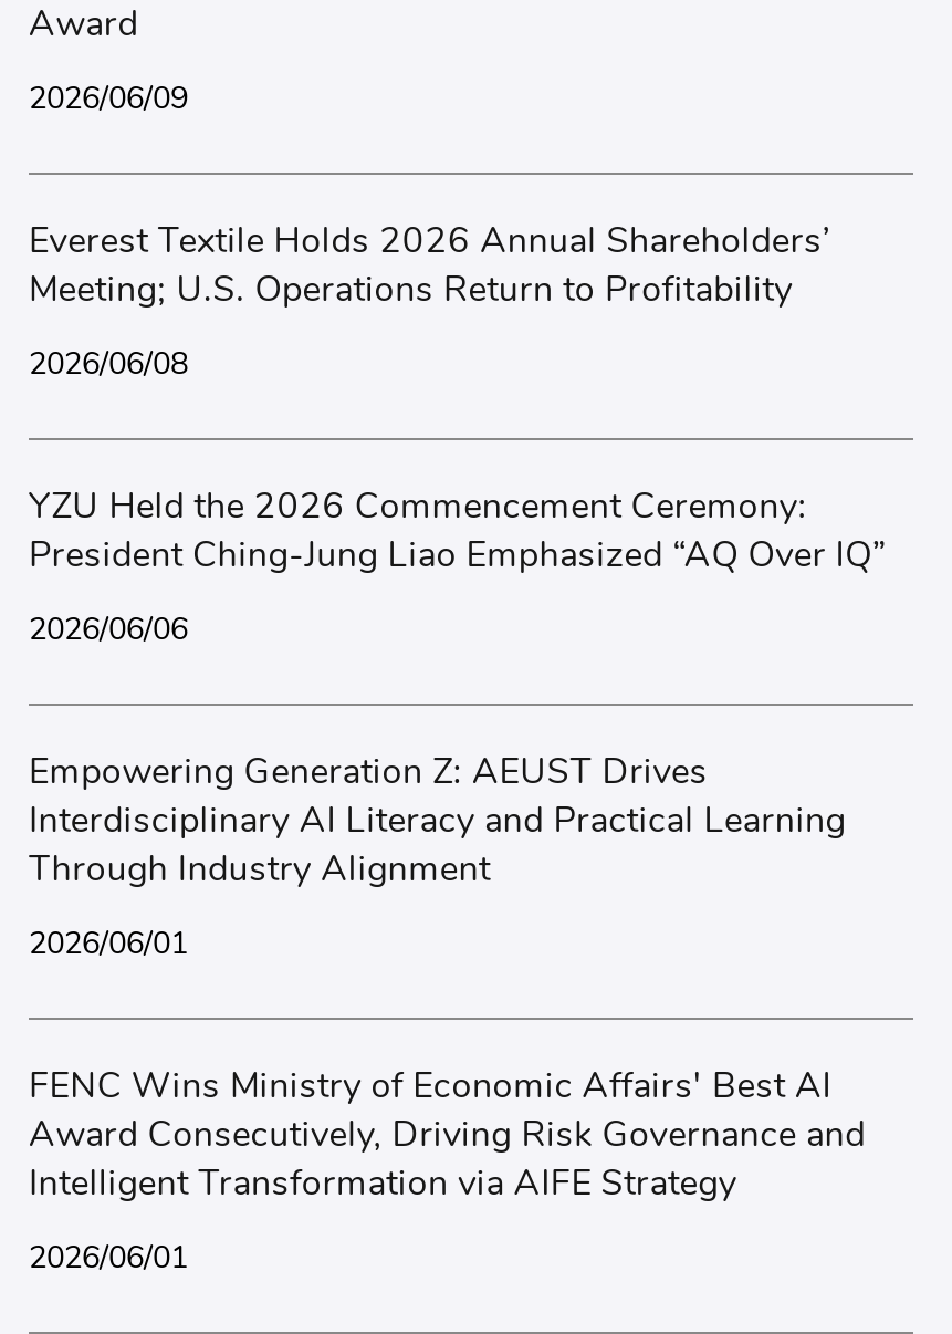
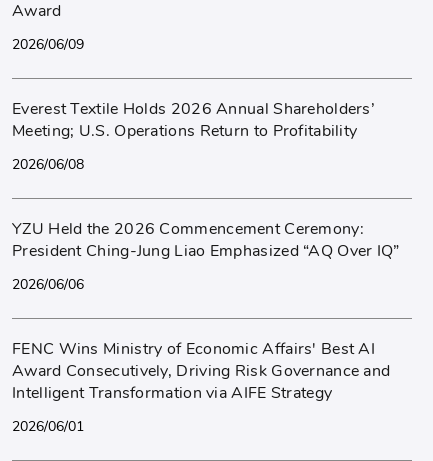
- Empowering Generation Z: AEUST Drives
- Interdisciplinary AI Literacy and Practical Learning
- Through Industry Alignment
- 2026/06/01
